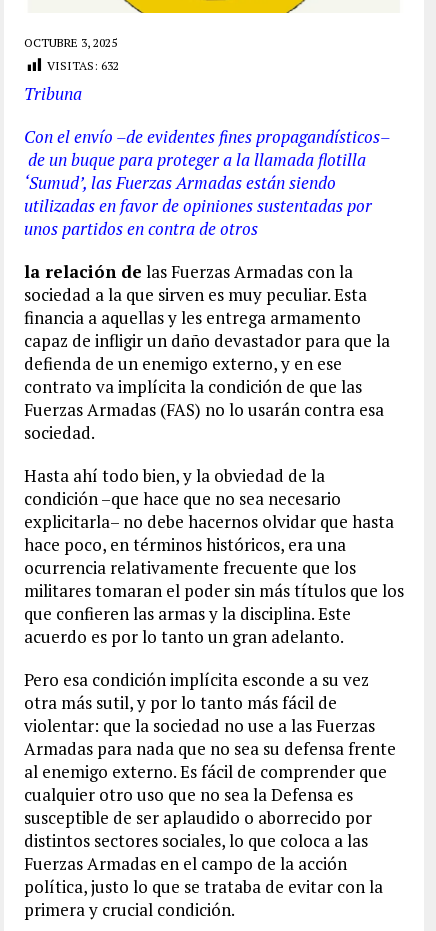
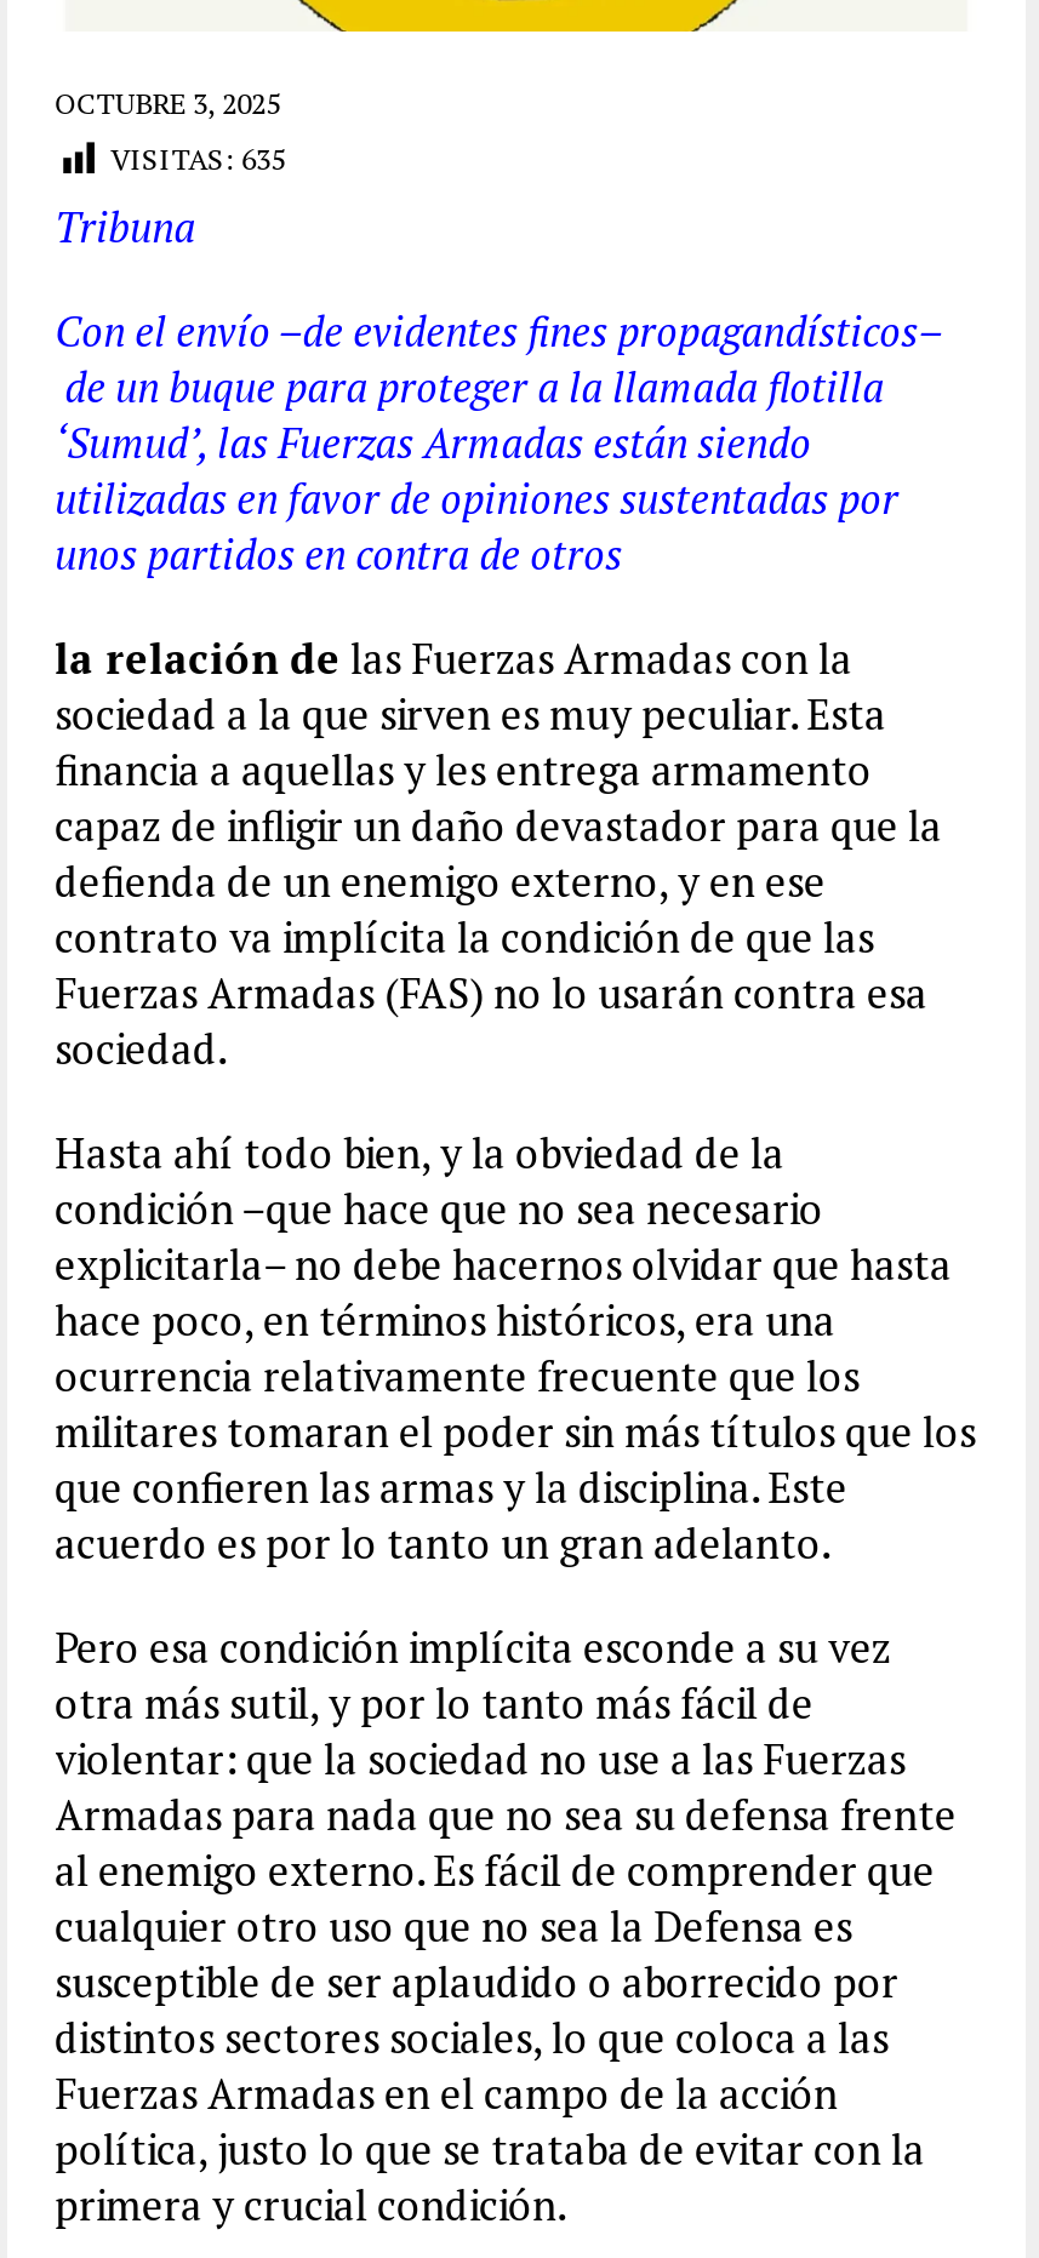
- VISITAS: 632
+ VISITAS: 635
